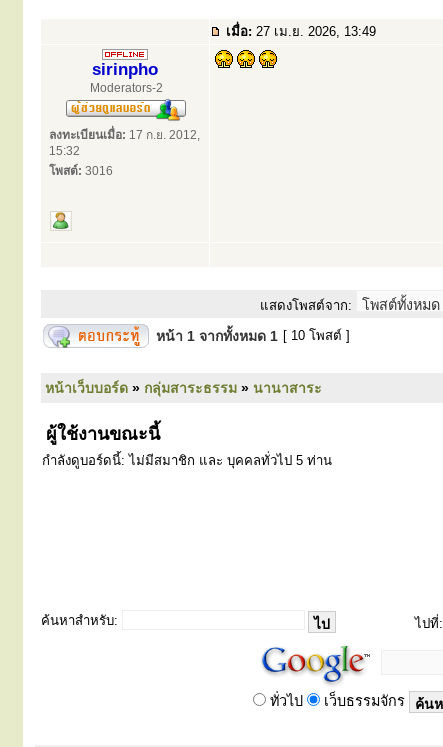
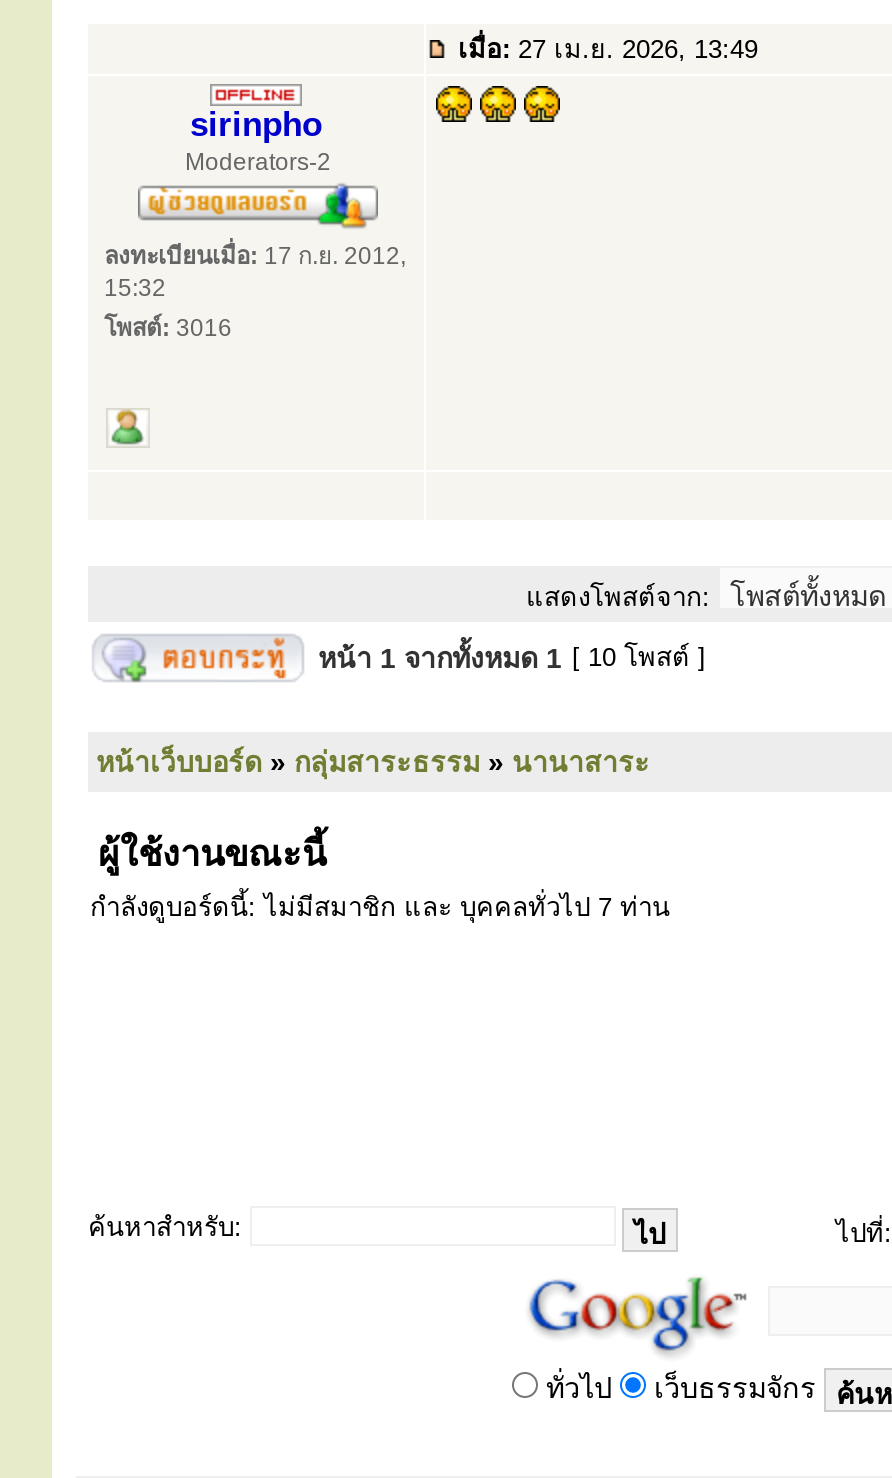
- กำลังดูบอร์ดนี้: ไม่มีสมาชิก และ บุคคลทั่วไป 5 ท่าน
+ กำลังดูบอร์ดนี้: ไม่มีสมาชิก และ บุคคลทั่วไป 7 ท่าน
